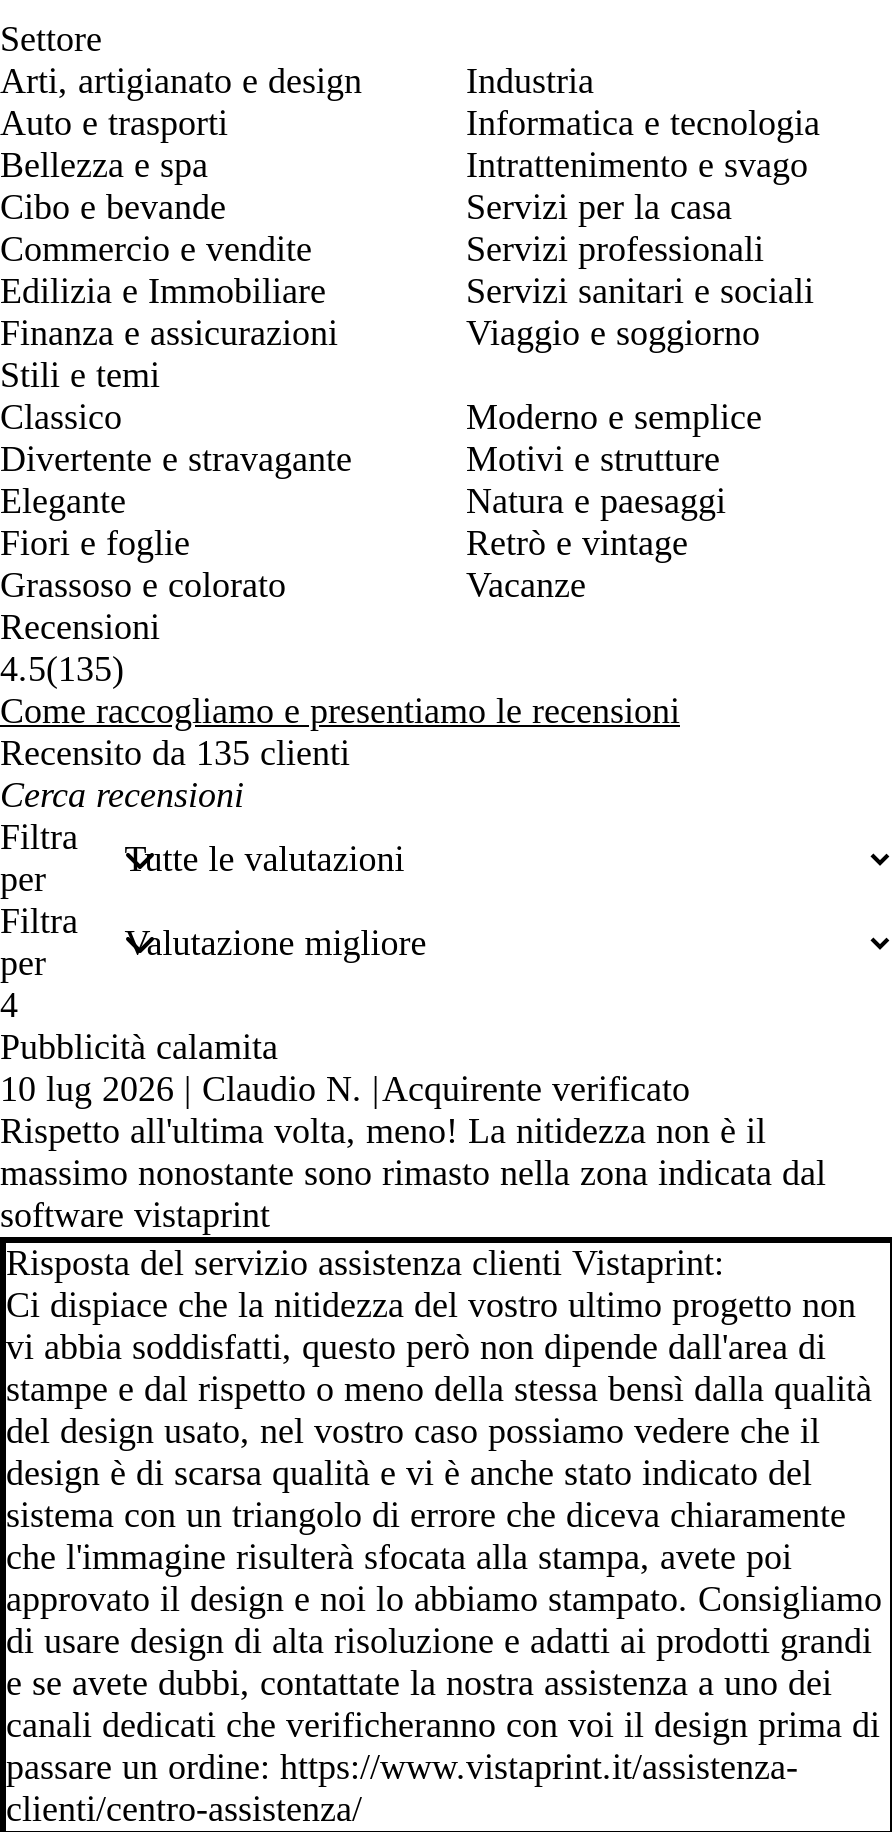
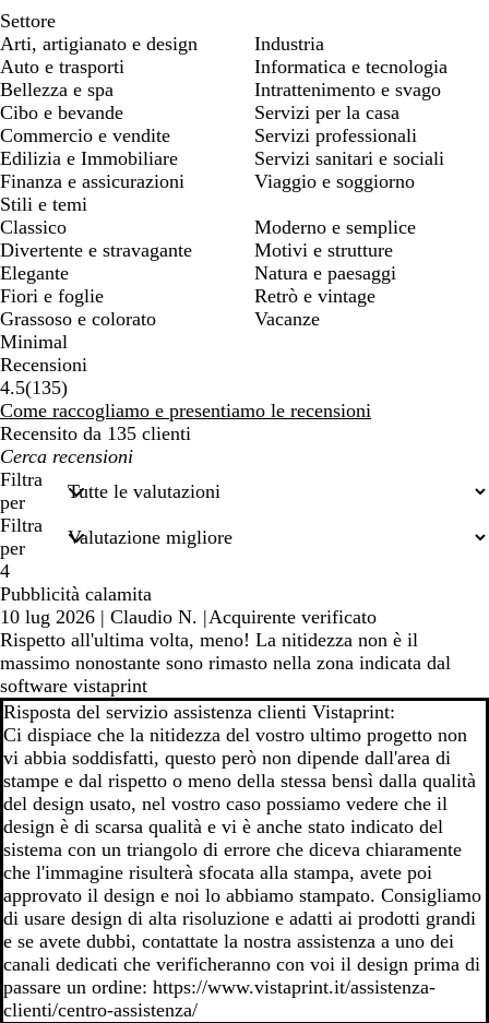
+ Minimal
